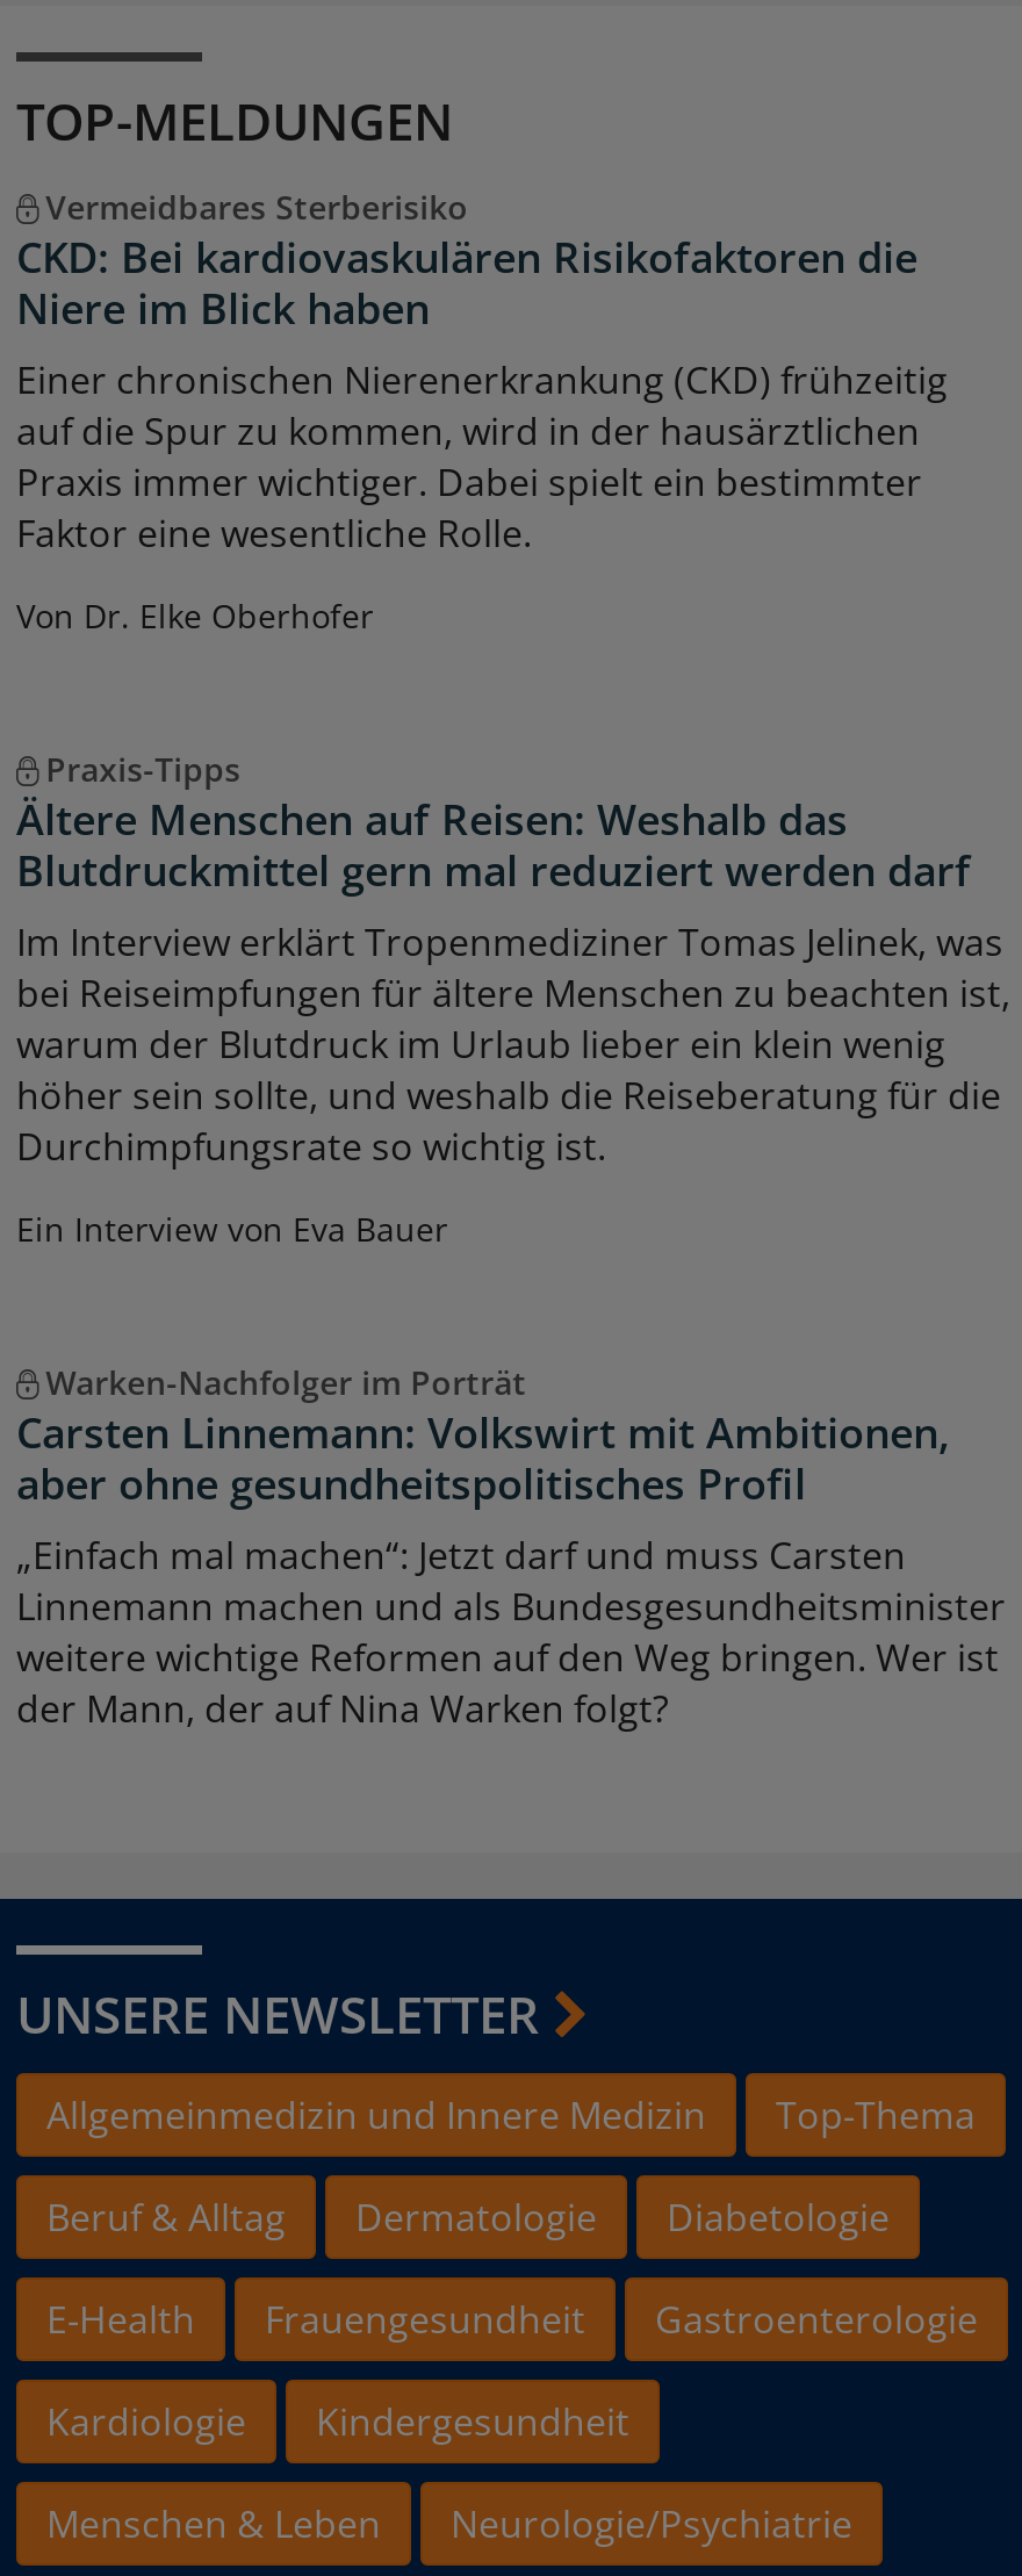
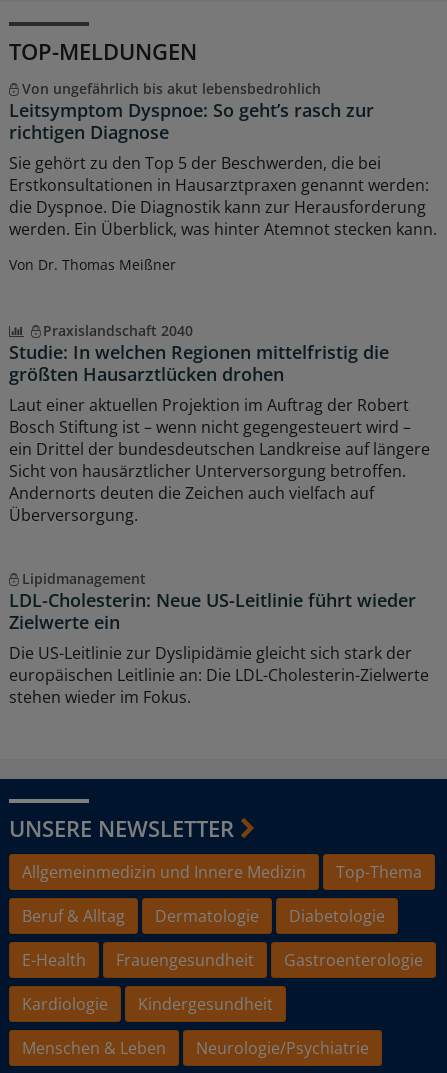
- Vermeidbares Sterberisiko
- CKD: Bei kardiovaskulären Risikofaktoren die
- Niere im Blick haben
- Einer chronischen Nierenerkrankung (CKD) frühzeitig
- auf die Spur zu kommen, wird in der hausärztlichen
- Praxis immer wichtiger. Dabei spielt ein bestimmter
- Faktor eine wesentliche Rolle.
- Von Dr. Elke Oberhofer
- Praxis-Tipps
- Ältere Menschen auf Reisen: Weshalb das
- Blutdruckmittel gern mal reduziert werden darf
- Im Interview erklärt Tropenmediziner Tomas Jelinek, was
- bei Reiseimpfungen für ältere Menschen zu beachten ist,
- warum der Blutdruck im Urlaub lieber ein klein wenig
- höher sein sollte, und weshalb die Reiseberatung für die
- Durchimpfungsrate so wichtig ist.
- Ein Interview von Eva Bauer
- Warken-Nachfolger im Porträt
- Carsten Linnemann: Volkswirt mit Ambitionen,
- aber ohne gesundheitspolitisches Profil
- „Einfach mal machen“: Jetzt darf und muss Carsten
- Linnemann machen und als Bundesgesundheitsminister
- weitere wichtige Reformen auf den Weg bringen. Wer ist
- der Mann, der auf Nina Warken folgt?
+ Von ungefährlich bis akut lebensbedrohlich
+ Leitsymptom Dyspnoe: So geht’s rasch zur
+ richtigen Diagnose
+ Sie gehört zu den Top 5 der Beschwerden, die bei
+ Erstkonsultationen in Hausarztpraxen genannt werden:
+ die Dyspnoe. Die Diagnostik kann zur Herausforderung
+ werden. Ein Überblick, was hinter Atemnot stecken kann.
+ Von Dr. Thomas Meißner
+ Praxislandschaft 2040
+ Studie: In welchen Regionen mittelfristig die
+ größten Hausarztlücken drohen
+ Laut einer aktuellen Projektion im Auftrag der Robert
+ Bosch Stiftung ist – wenn nicht gegengesteuert wird –
+ ein Drittel der bundesdeutschen Landkreise auf längere
+ Sicht von hausärztlicher Unterversorgung betroffen.
+ Andernorts deuten die Zeichen auch vielfach auf
+ Überversorgung.
+ Lipidmanagement
+ LDL-Cholesterin: Neue US-Leitlinie führt wieder
+ Zielwerte ein
+ Die US-Leitlinie zur Dyslipidämie gleicht sich stark der
+ europäischen Leitlinie an: Die LDL-Cholesterin-Zielwerte
+ stehen wieder im Fokus.
